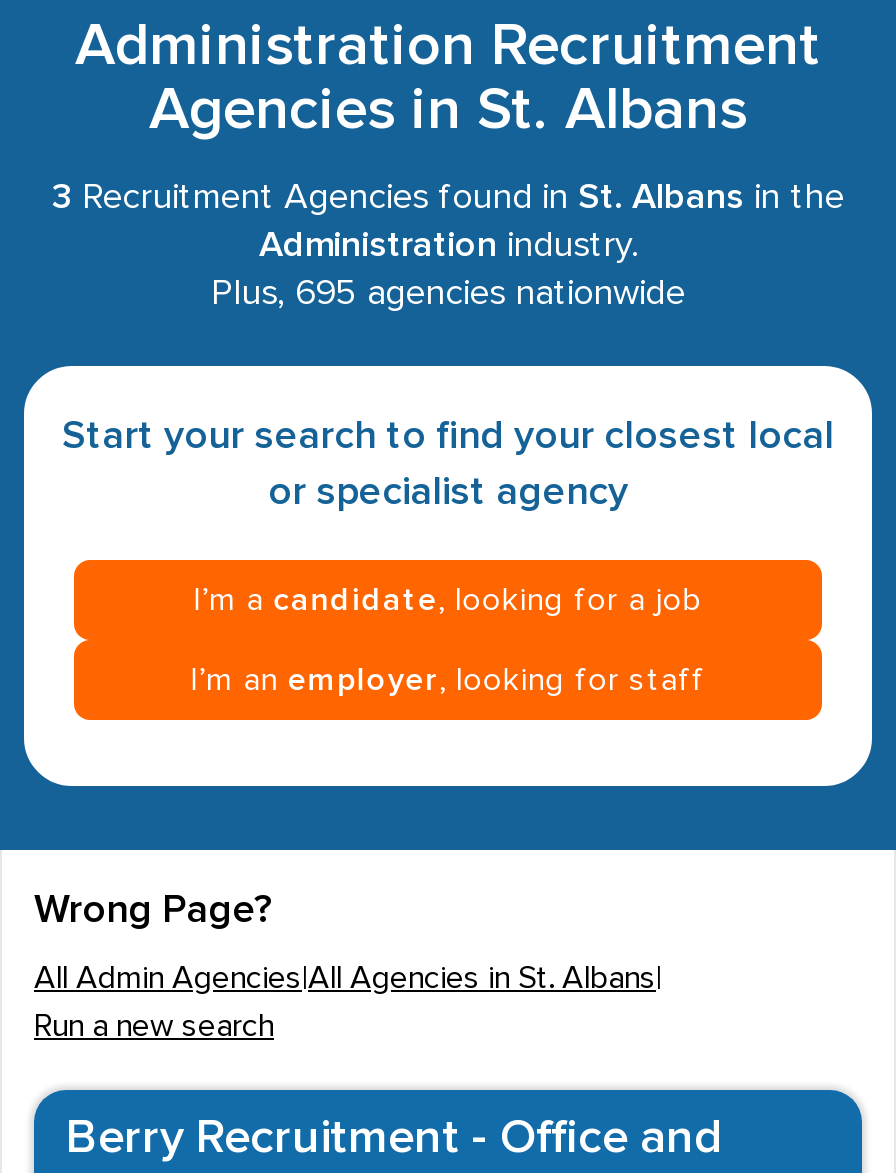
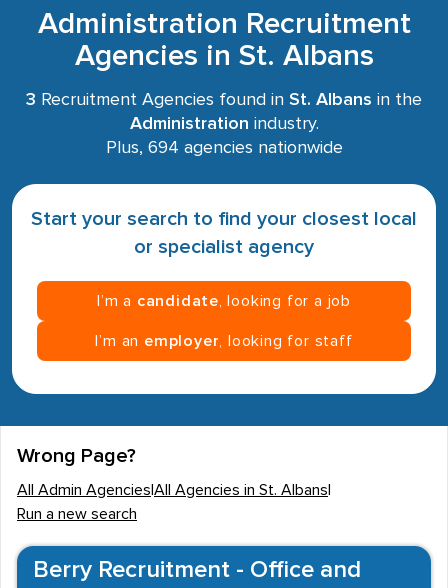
- Plus, 695 agencies nationwide
+ Plus, 694 agencies nationwide
